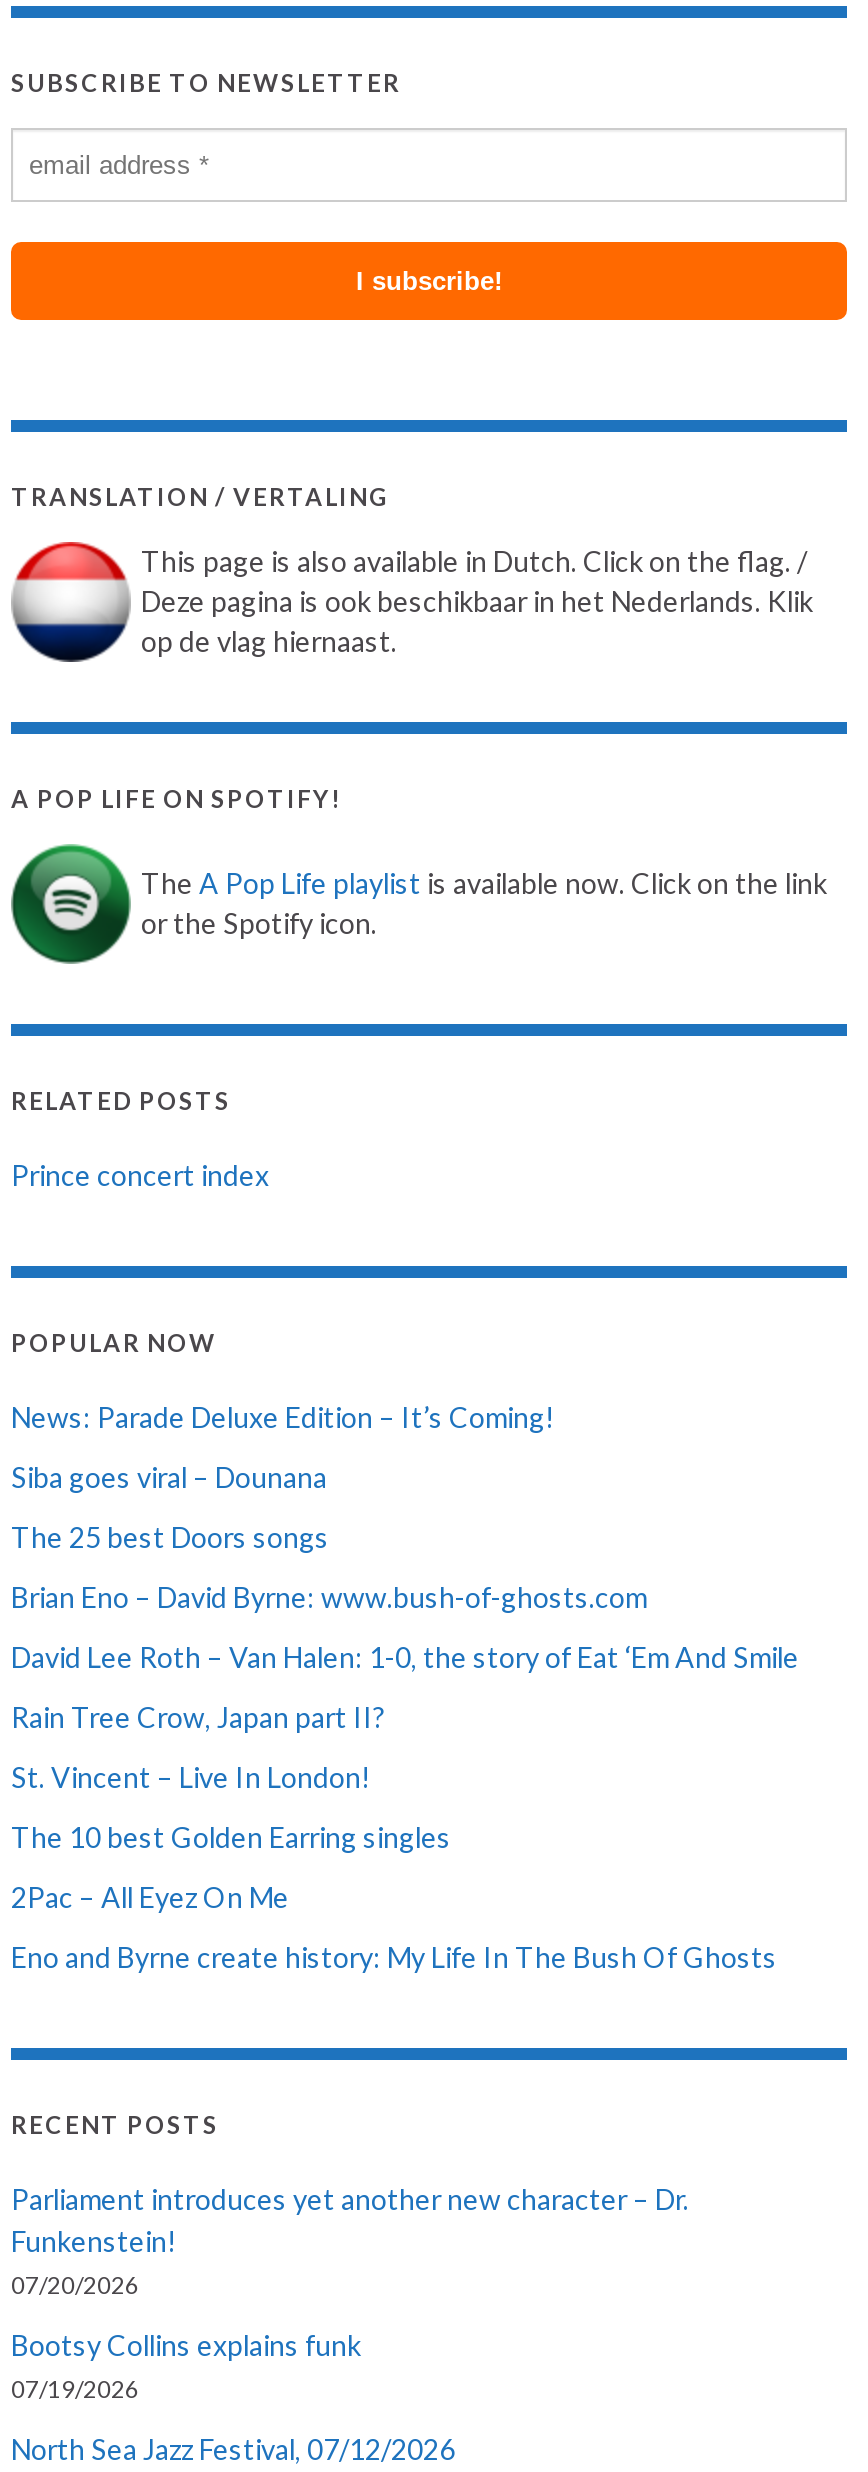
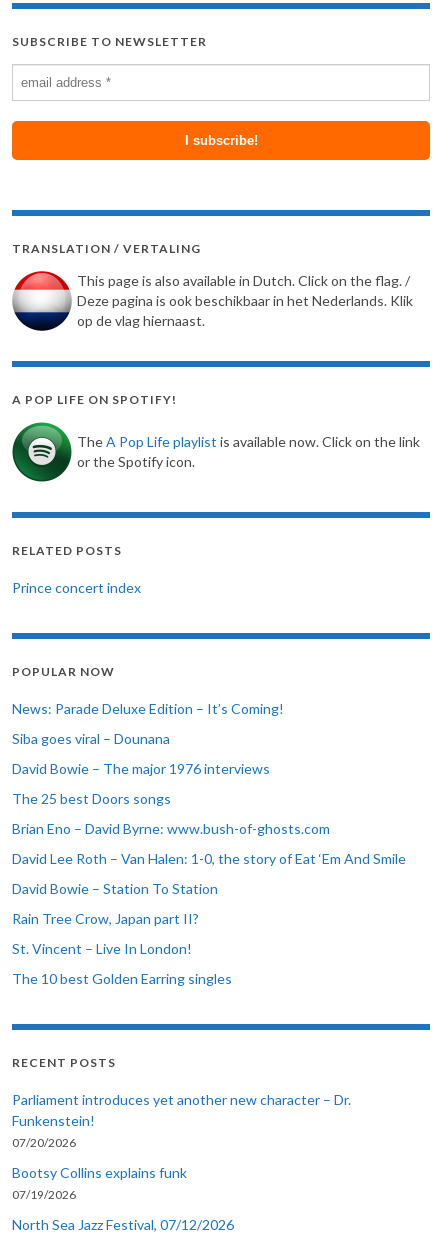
+ David Bowie – The major 1976 interviews

moved down: The 25 best Doors songs | Brian Eno – David Byrne: www.bush-of-ghosts.com | David Lee Roth – Van Halen: 1-0, the story of Eat ‘Em And Smile

+ David Bowie – Station To Station

moved down: Rain Tree Crow, Japan part II? | St. Vincent – Live In London! | The 10 best Golden Earring singles

- 2Pac – All Eyez On Me
- Eno and Byrne create history: My Life In The Bush Of Ghosts
